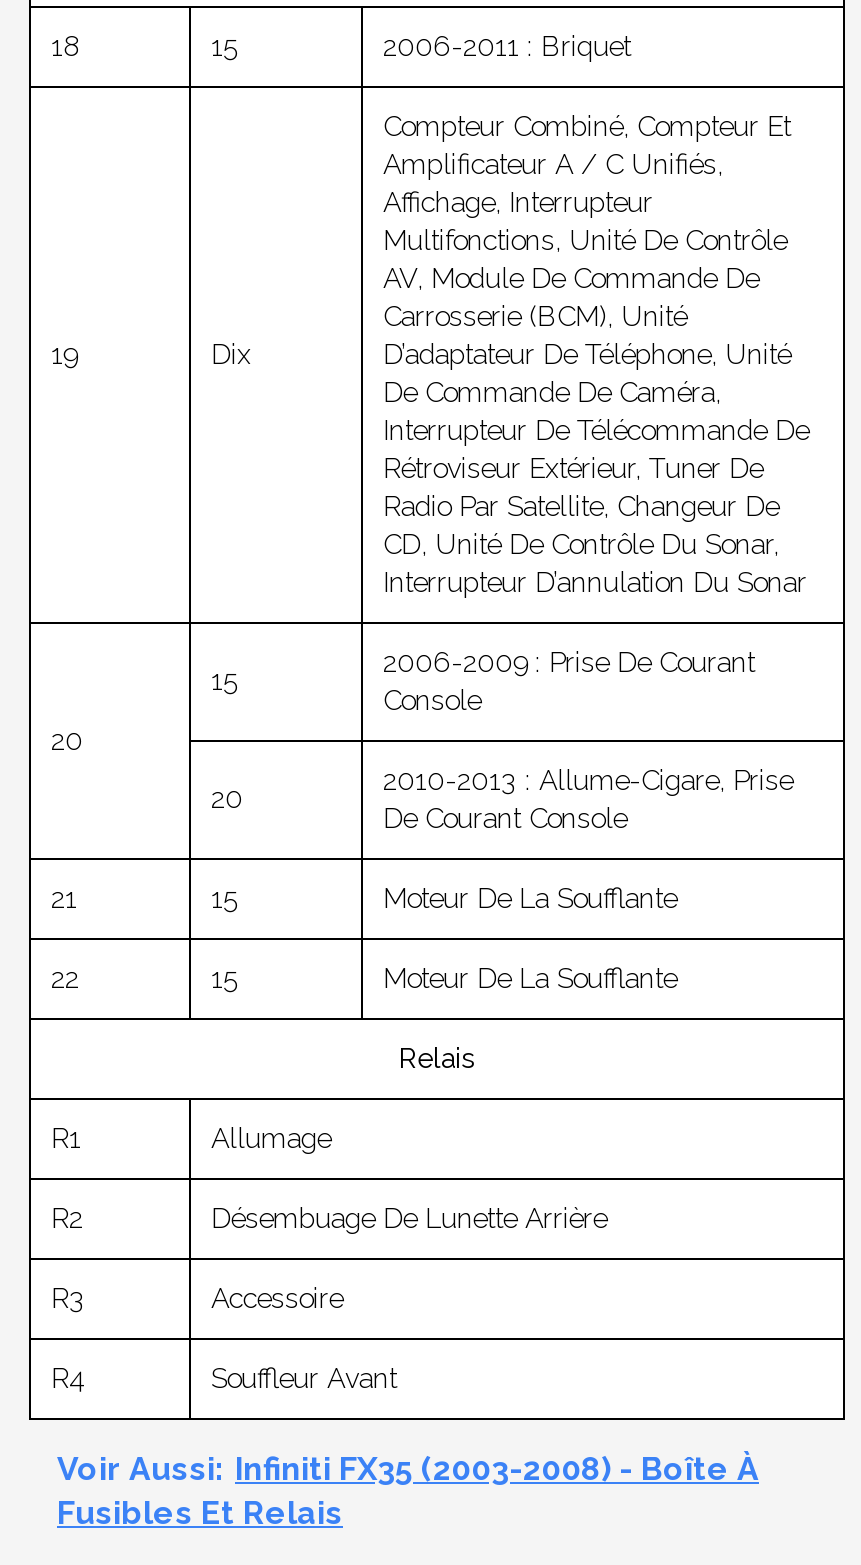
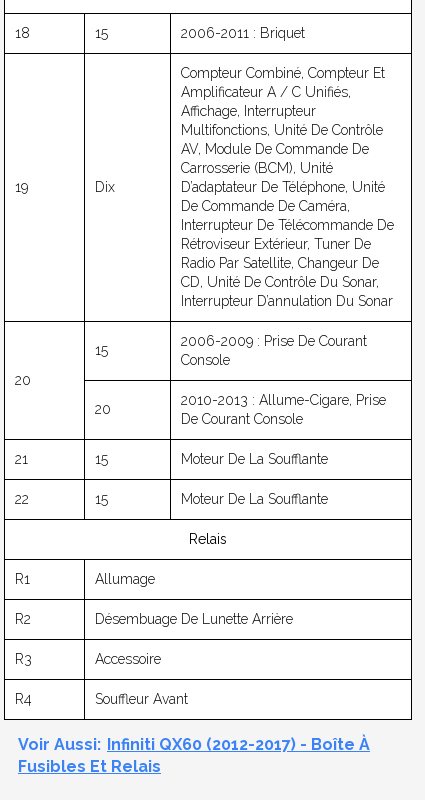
- Voir Aussi: Infiniti FX35 (2003-2008) - Boîte À
+ Voir Aussi: Infiniti QX60 (2012-2017) - Boîte À
